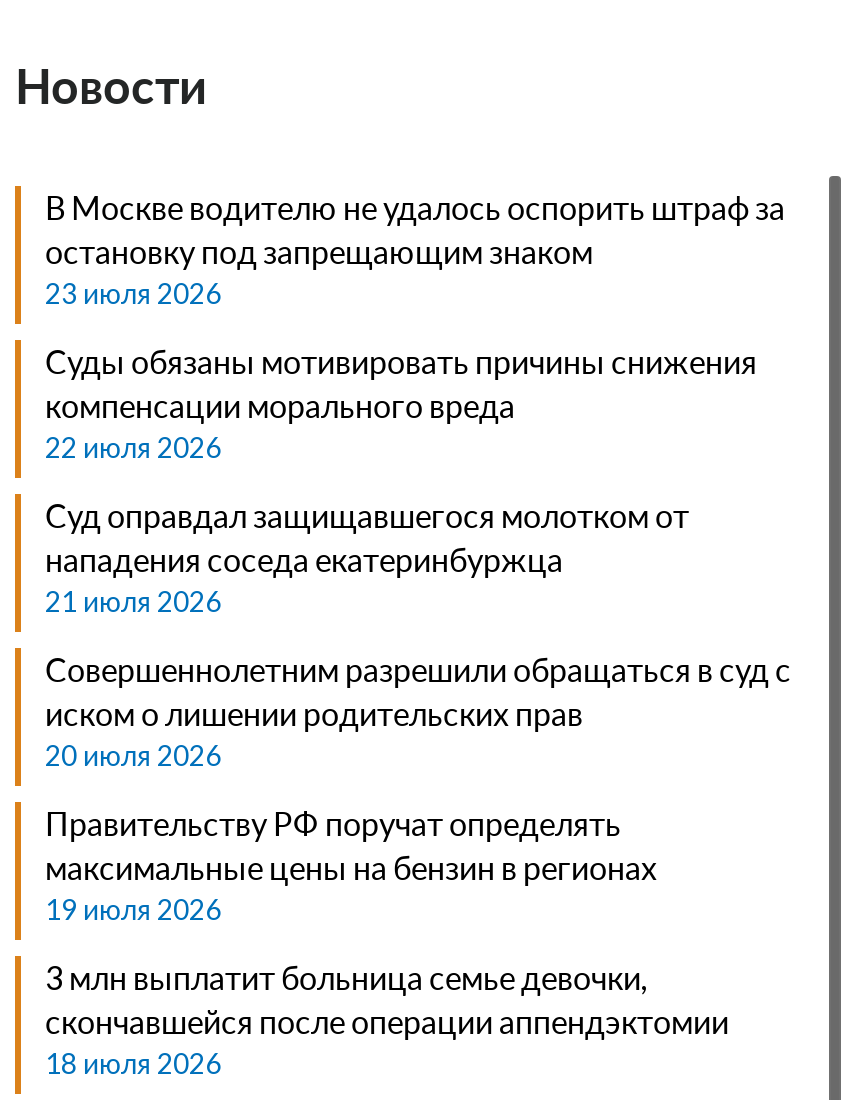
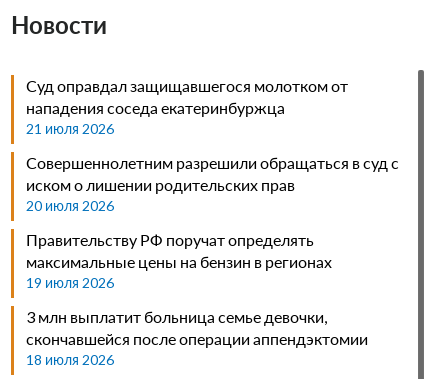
- В Москве водителю не удалось оспорить штраф за
- остановку под запрещающим знаком
- 23 июля 2026
- Суды обязаны мотивировать причины снижения
- компенсации морального вреда
- 22 июля 2026
